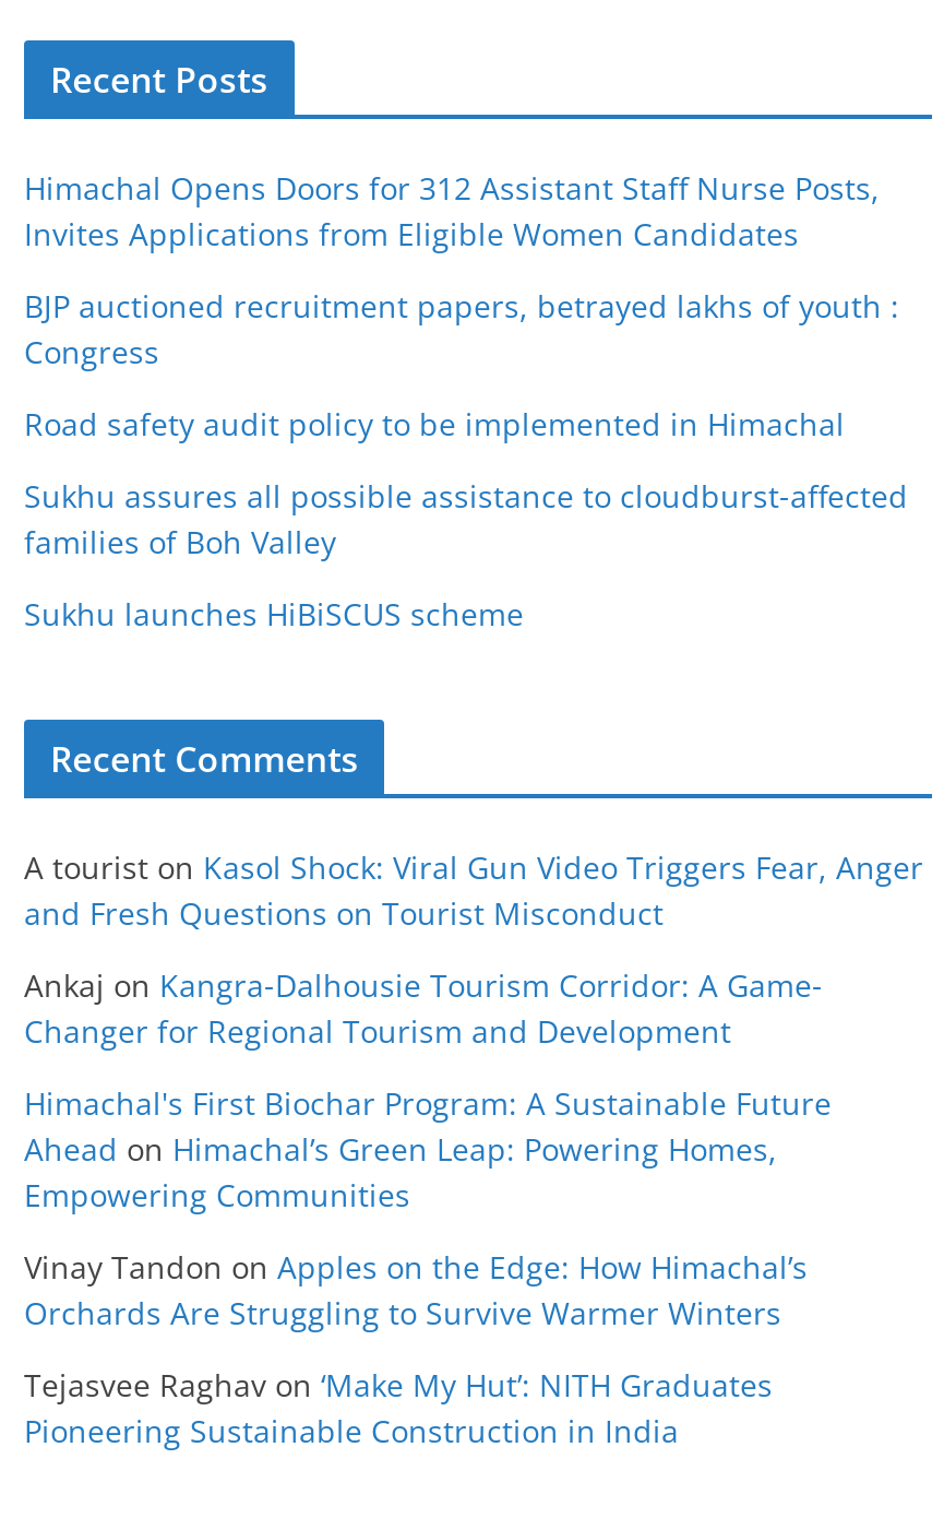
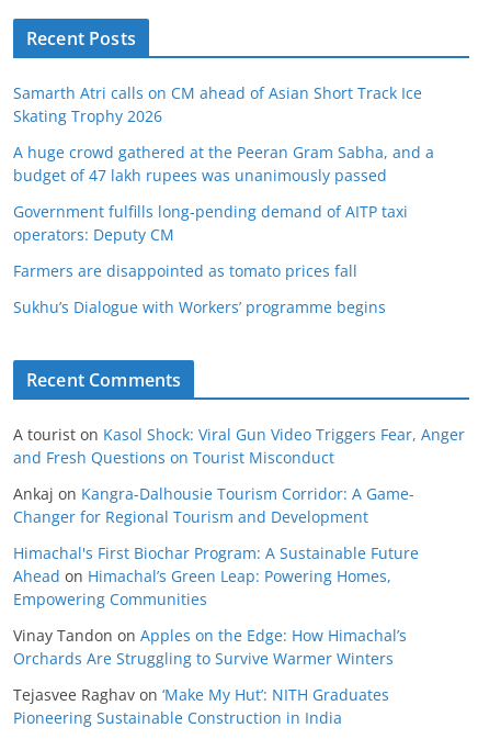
- Himachal Opens Doors for 312 Assistant Staff Nurse Posts,
- Invites Applications from Eligible Women Candidates
+ Samarth Atri calls on CM ahead of Asian Short Track Ice
+ Skating Trophy 2026

- BJP auctioned recruitment papers, betrayed lakhs of youth :
- Congress
+ A huge crowd gathered at the Peeran Gram Sabha, and a
+ budget of 47 lakh rupees was unanimously passed

- Road safety audit policy to be implemented in Himachal
+ Government fulfills long-pending demand of AITP taxi
+ operators: Deputy CM

- Sukhu assures all possible assistance to cloudburst-affected
- families of Boh Valley
+ Farmers are disappointed as tomato prices fall

- Sukhu launches HiBiSCUS scheme
+ Sukhu’s Dialogue with Workers’ programme begins
